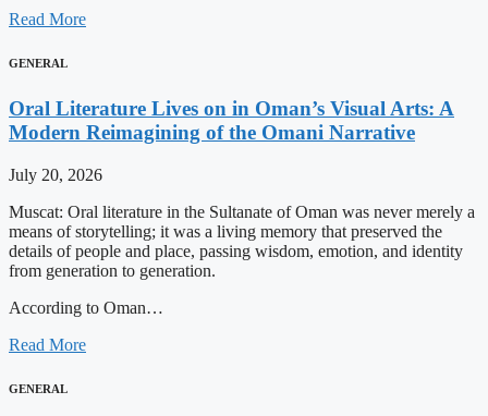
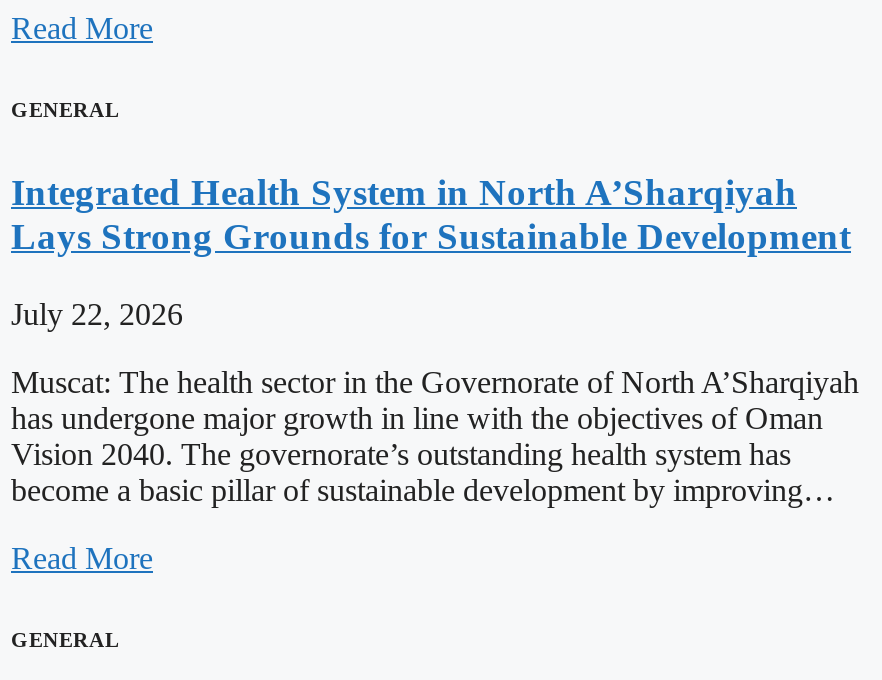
- Oral Literature Lives on in Oman’s Visual Arts: A
- Modern Reimagining of the Omani Narrative
- July 20, 2026
- Muscat: Oral literature in the Sultanate of Oman was never merely a
- means of storytelling; it was a living memory that preserved the
- details of people and place, passing wisdom, emotion, and identity
- from generation to generation.
- According to Oman…
+ Integrated Health System in North A’Sharqiyah
+ Lays Strong Grounds for Sustainable Development
+ July 22, 2026
+ Muscat: The health sector in the Governorate of North A’Sharqiyah
+ has undergone major growth in line with the objectives of Oman
+ Vision 2040. The governorate’s outstanding health system has
+ become a basic pillar of sustainable development by improving…
